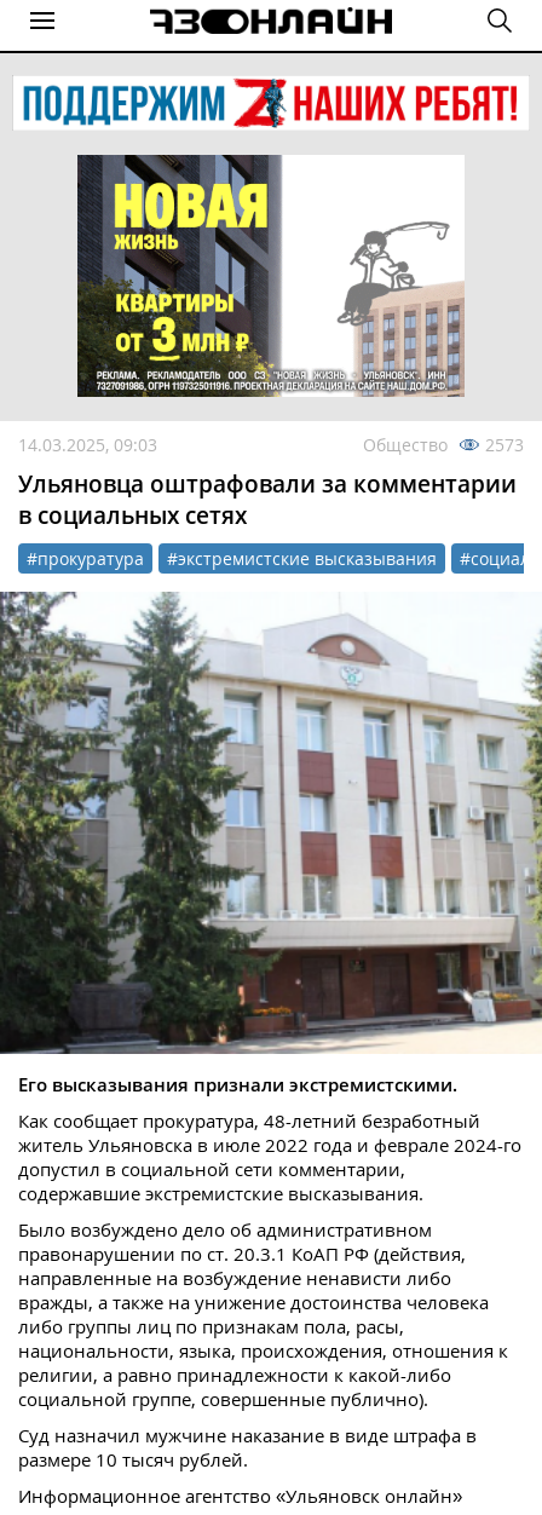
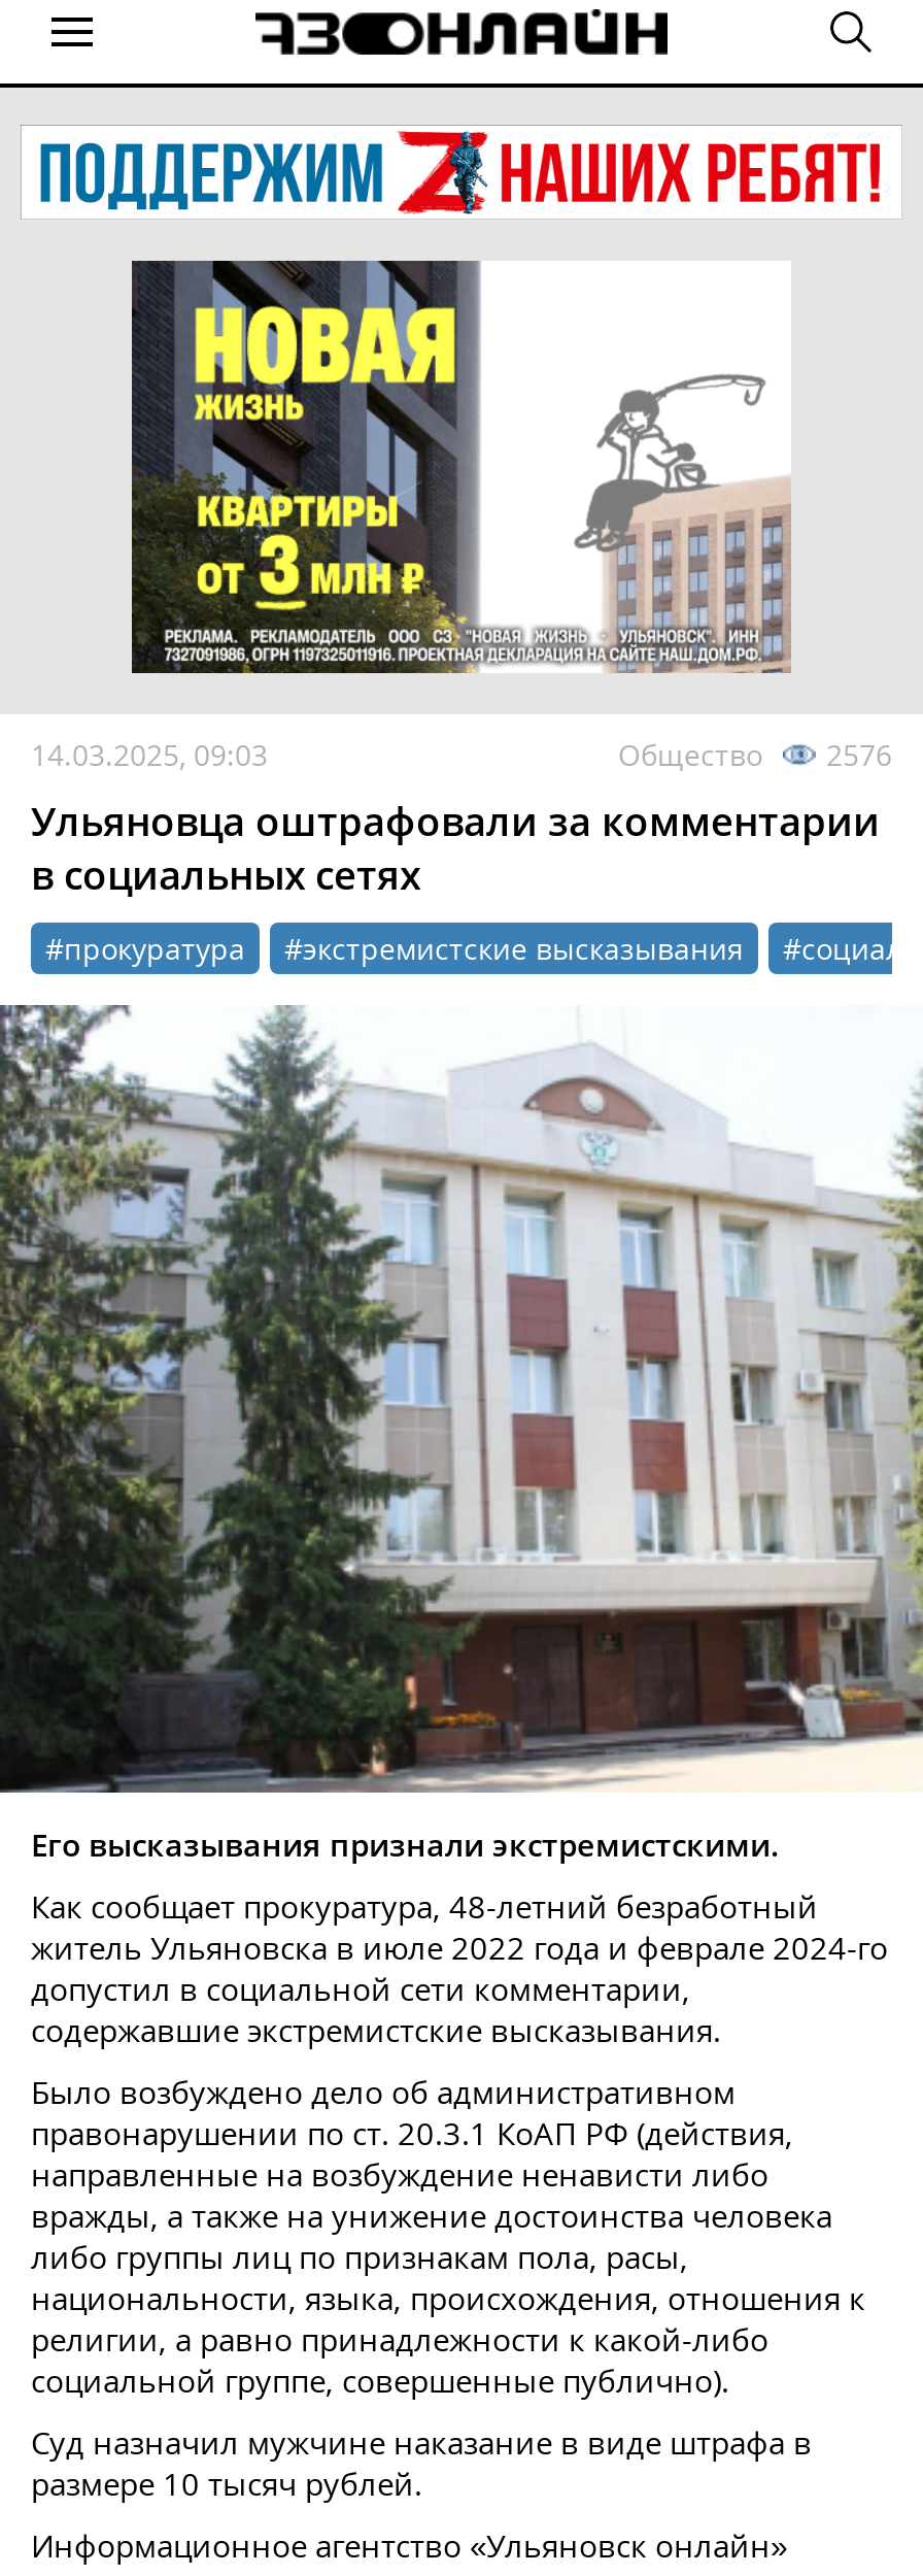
- Общество 2573
+ Общество 2576
